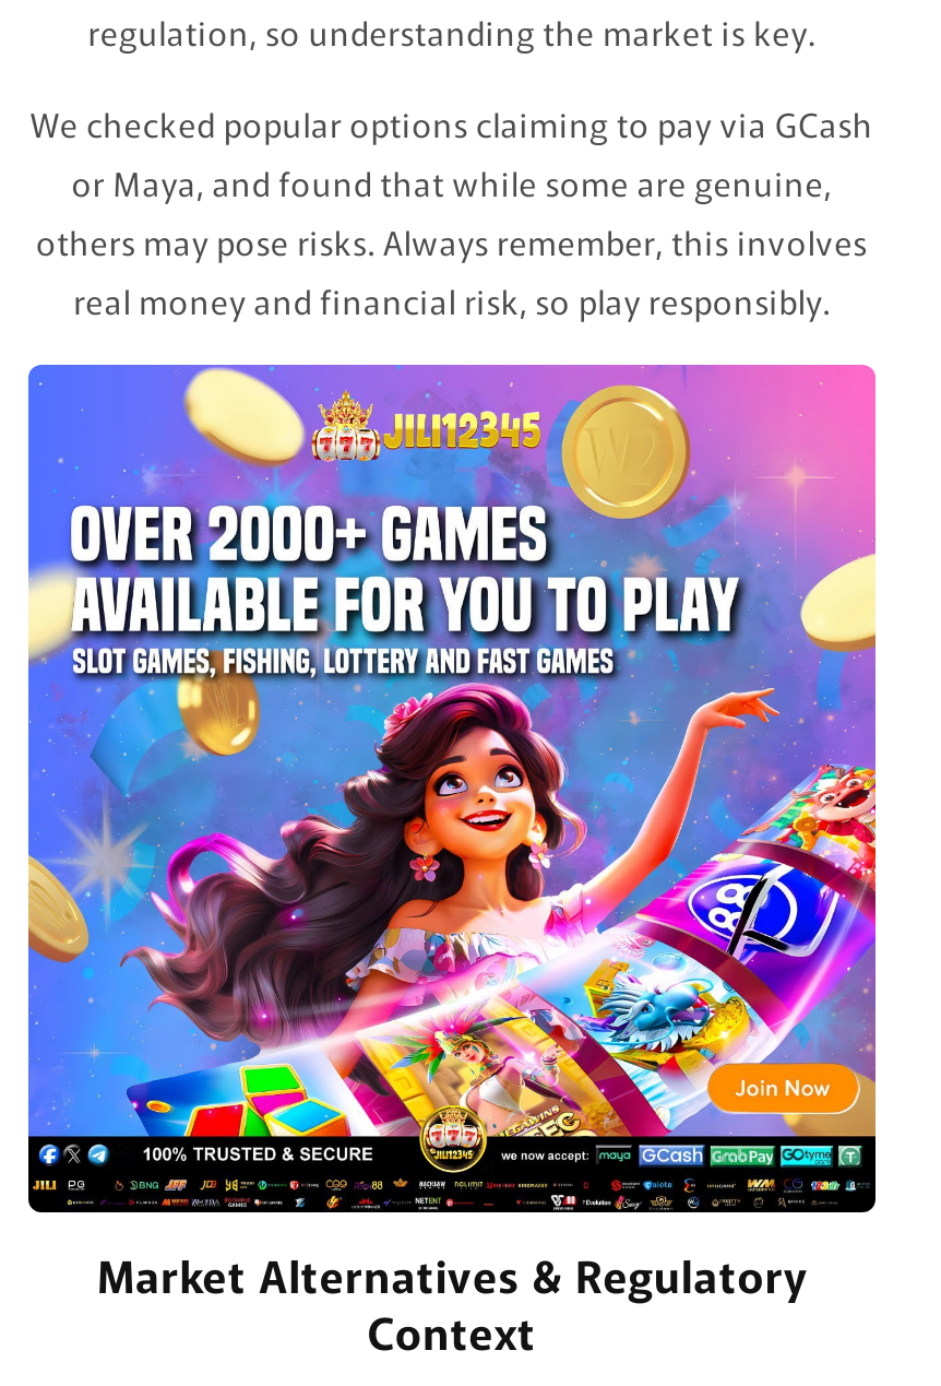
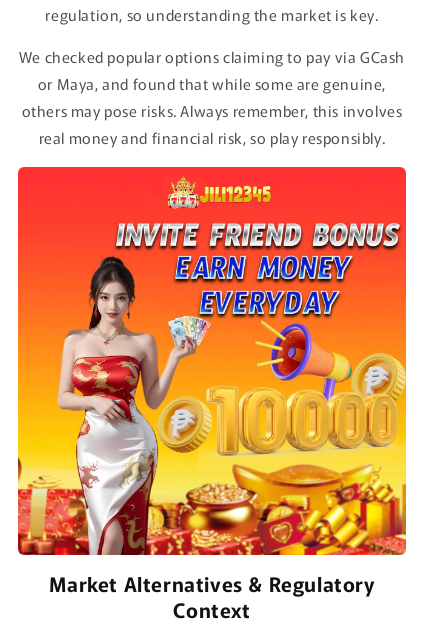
- [image]
+ [image]
